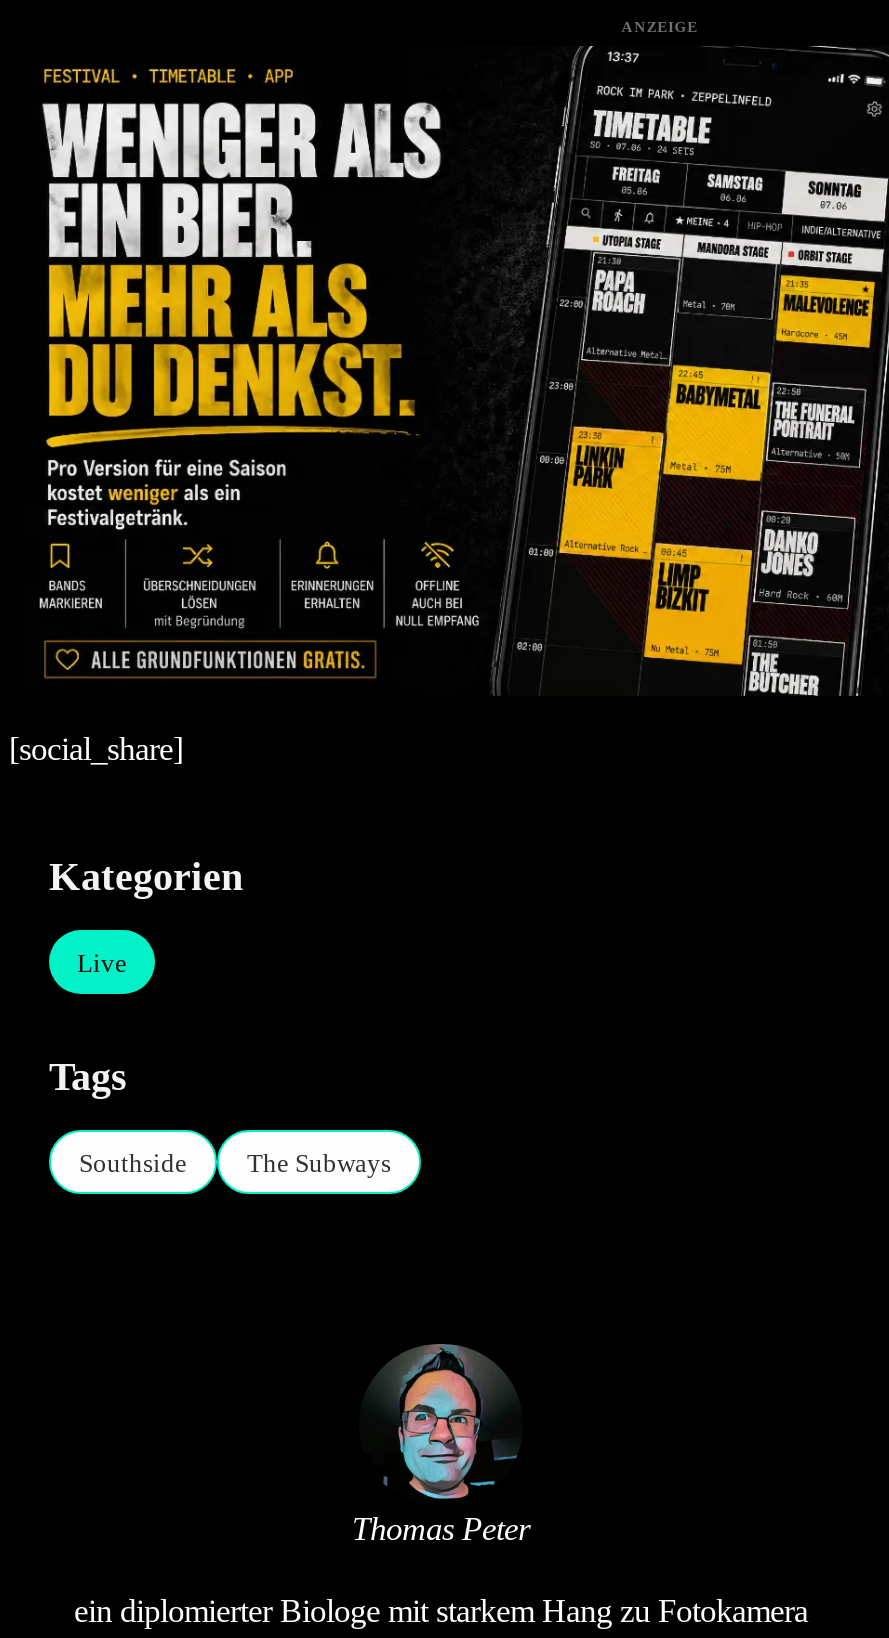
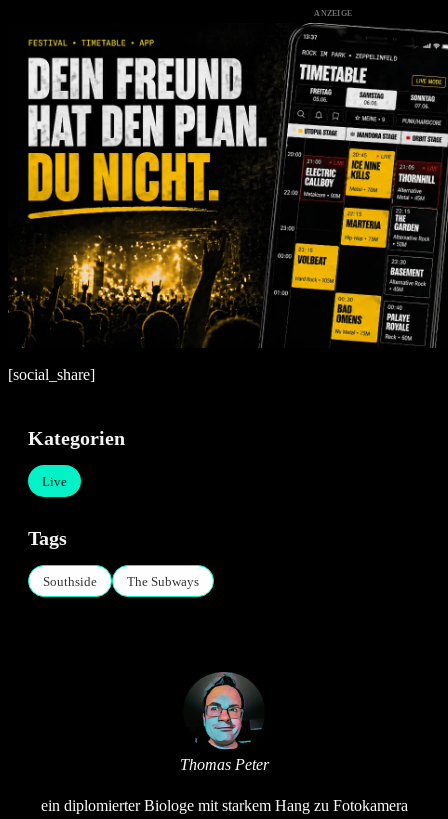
- [image]
+ [image]
